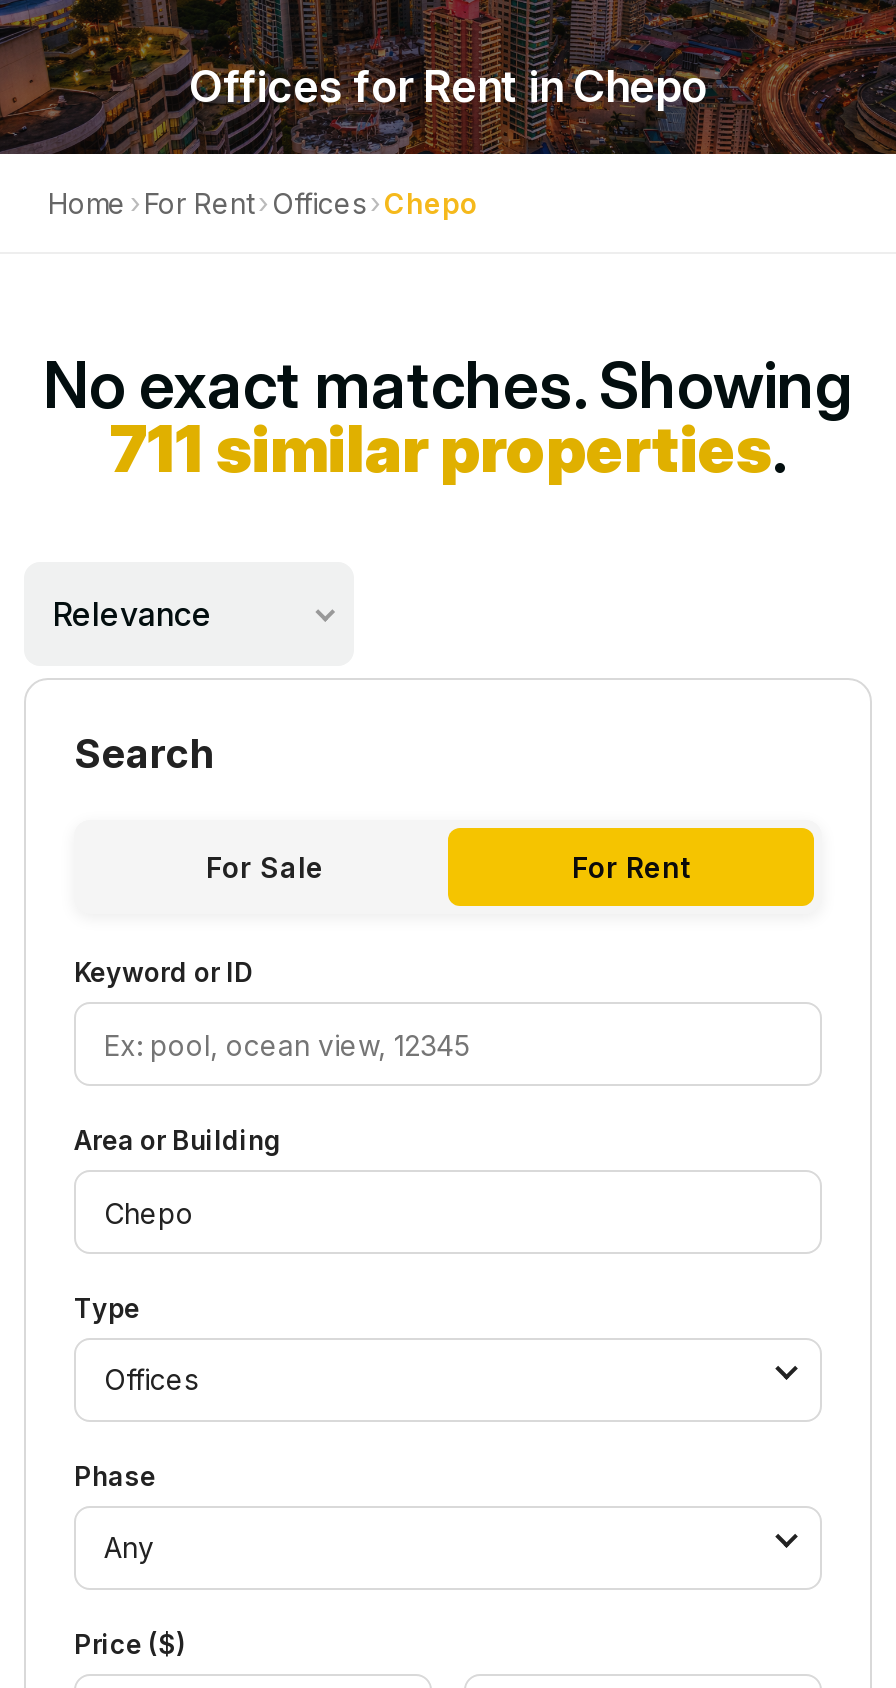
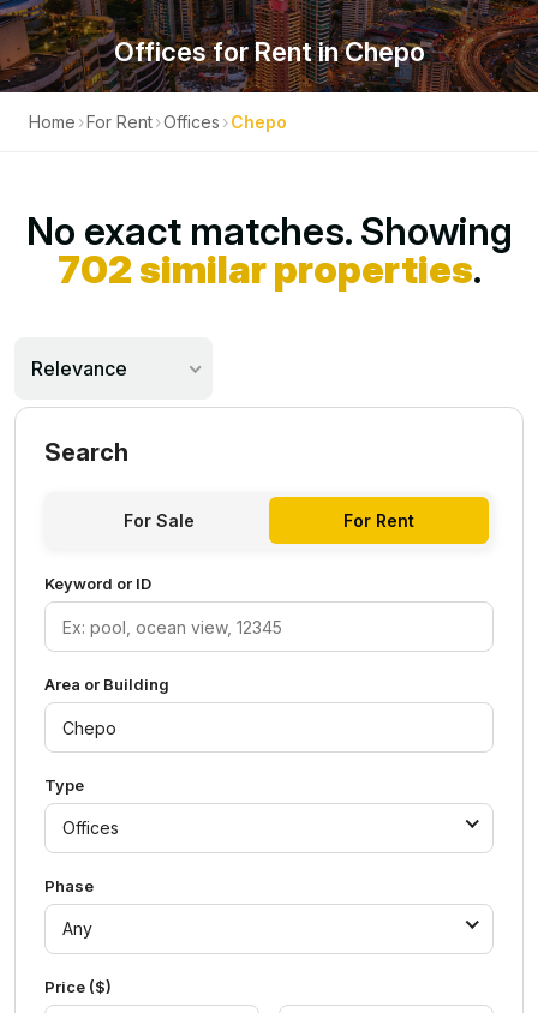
- 711 similar properties.
+ 702 similar properties.
